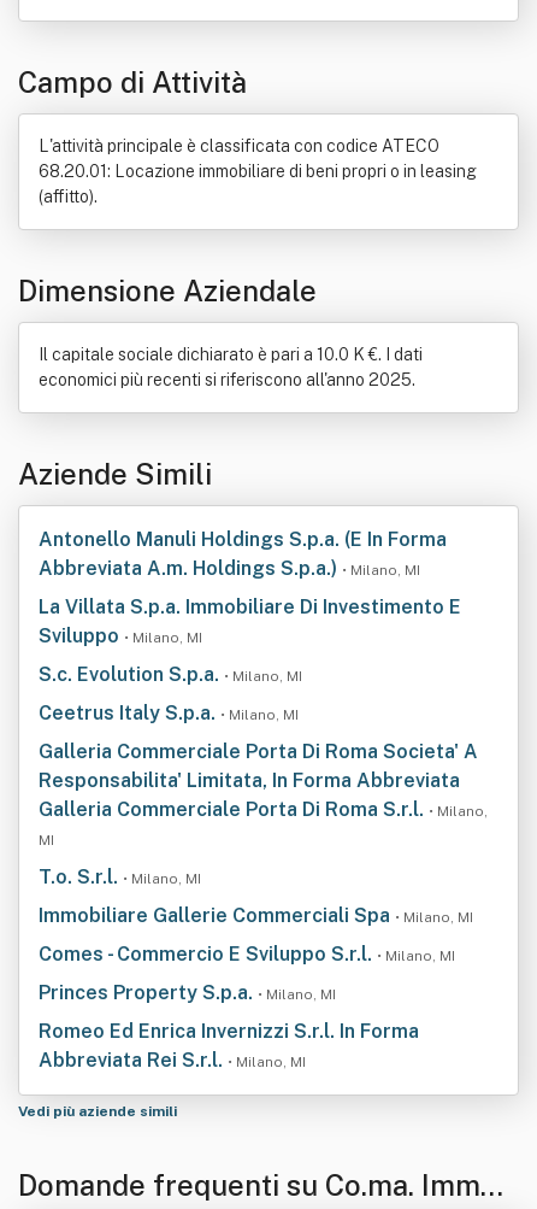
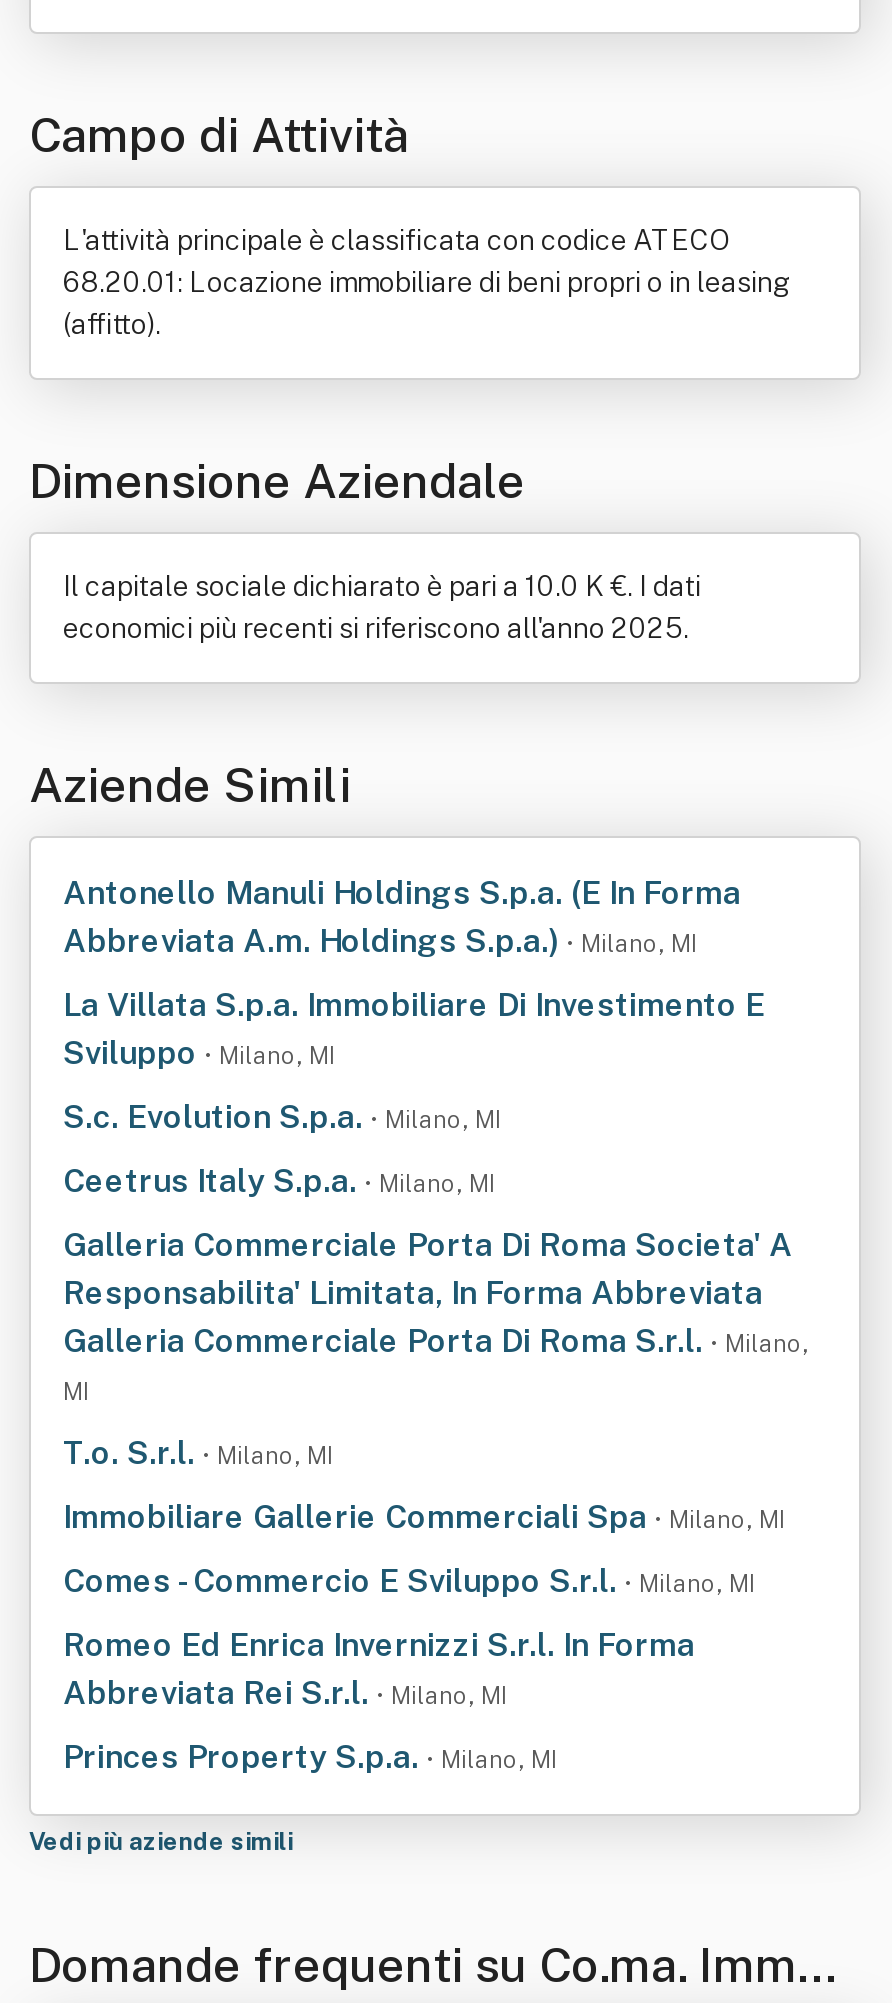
moved down: Princes Property S.p.a. • Milano, MI

moved up: Romeo Ed Enrica Invernizzi S.r.l. In Forma | Abbreviata Rei S.r.l. • Milano, MI
